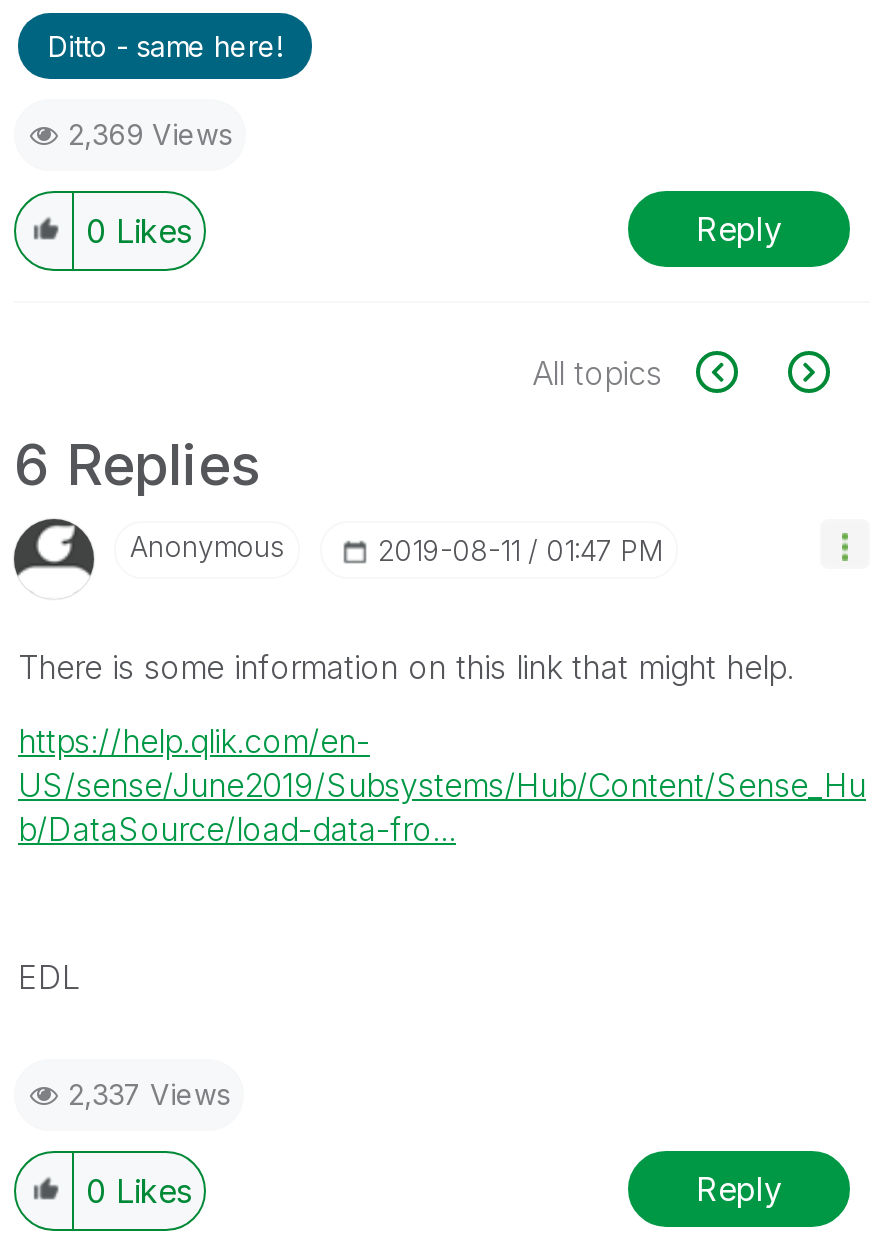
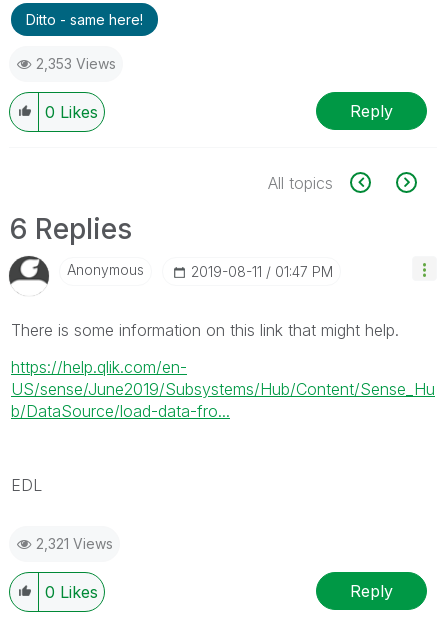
- 2,369 Views
+ 2,353 Views

- 2,337 Views
+ 2,321 Views
